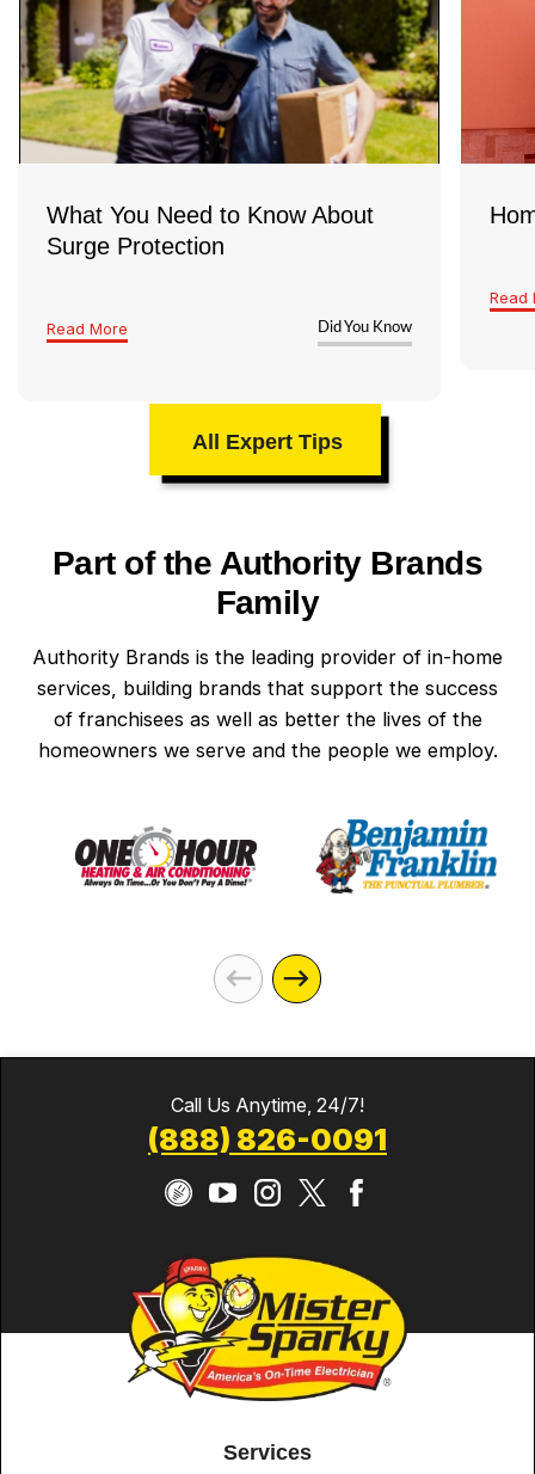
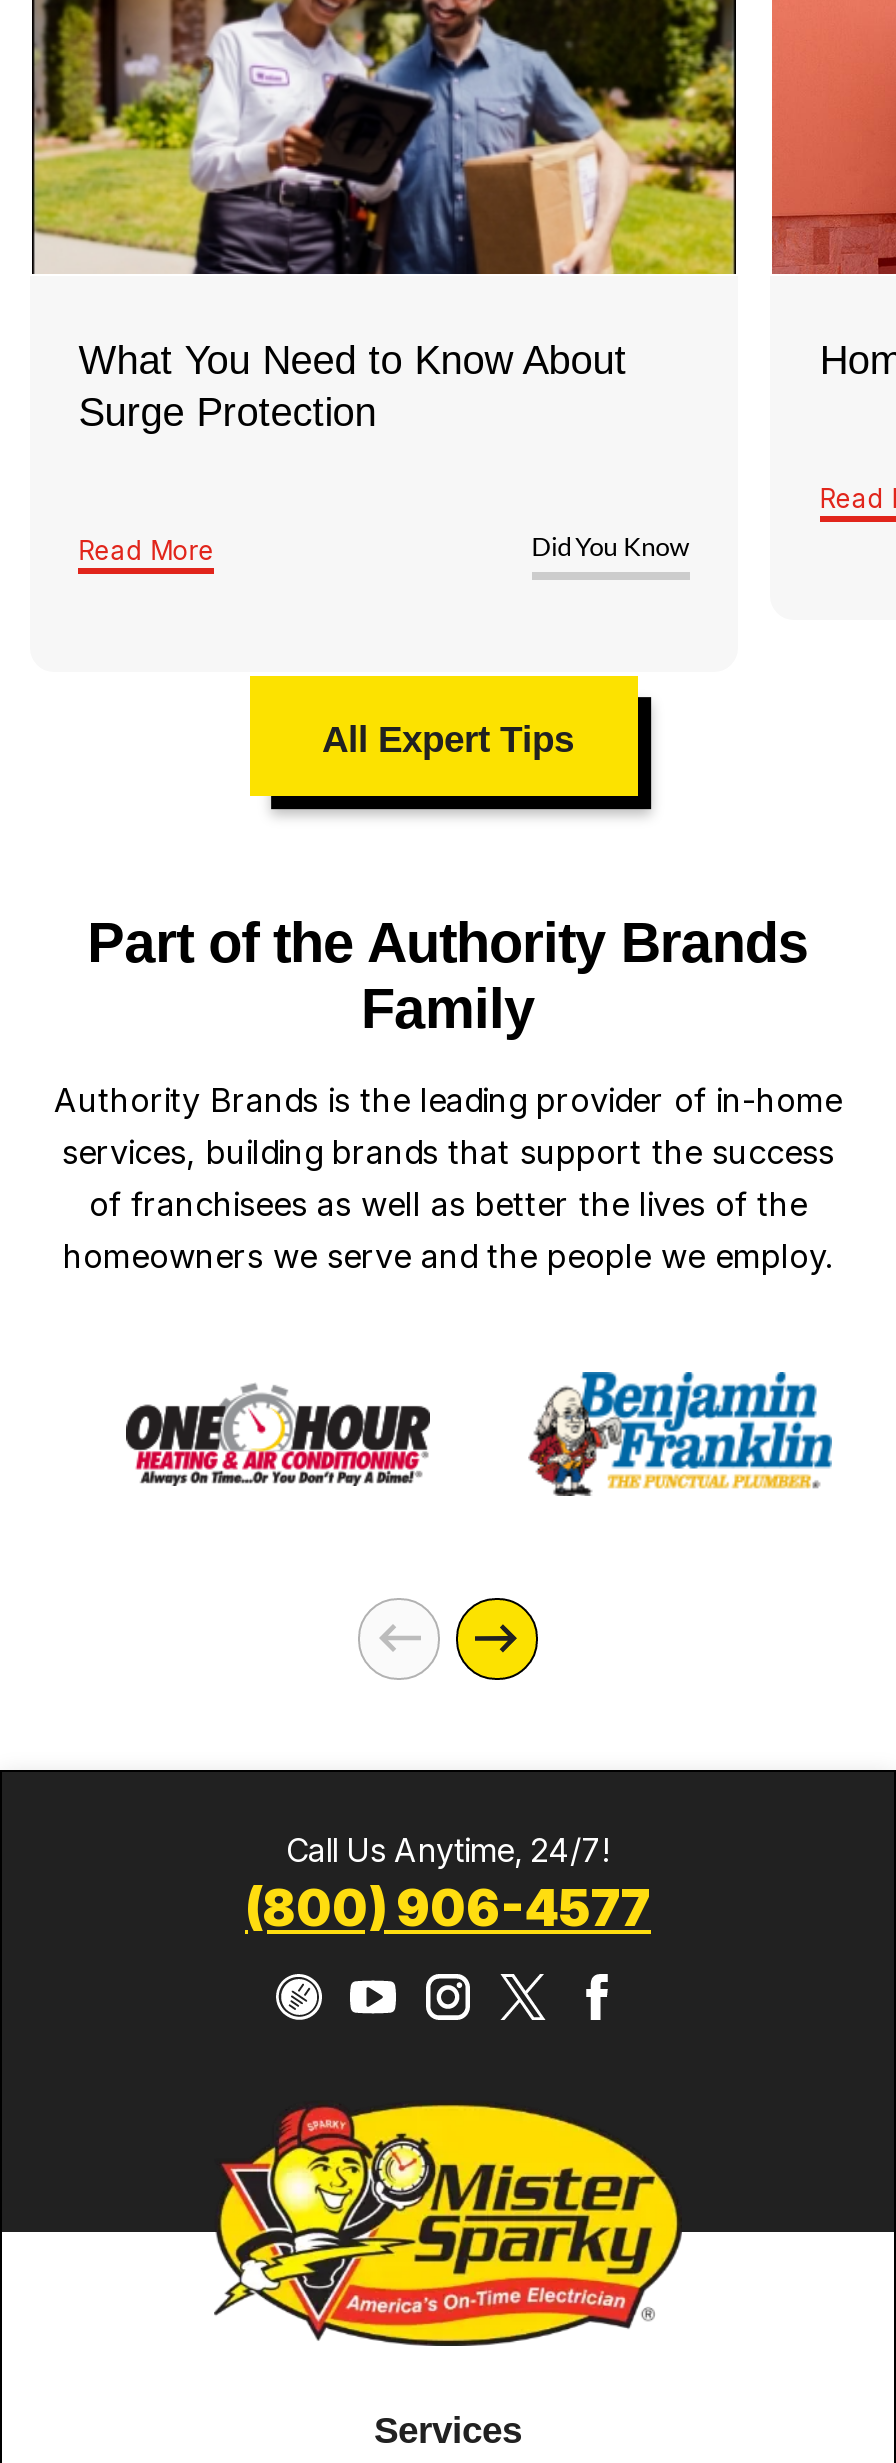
- (888) 826-0091
+ (800) 906-4577
